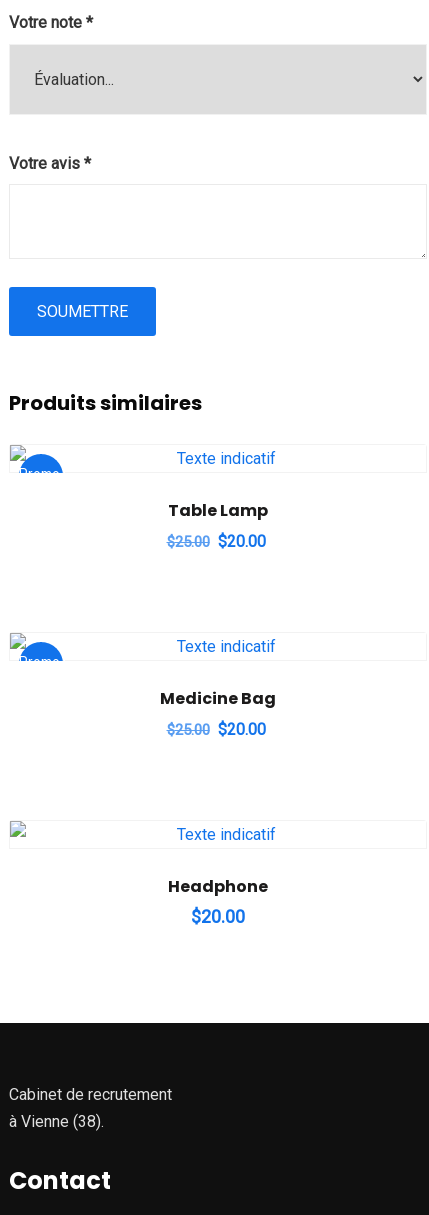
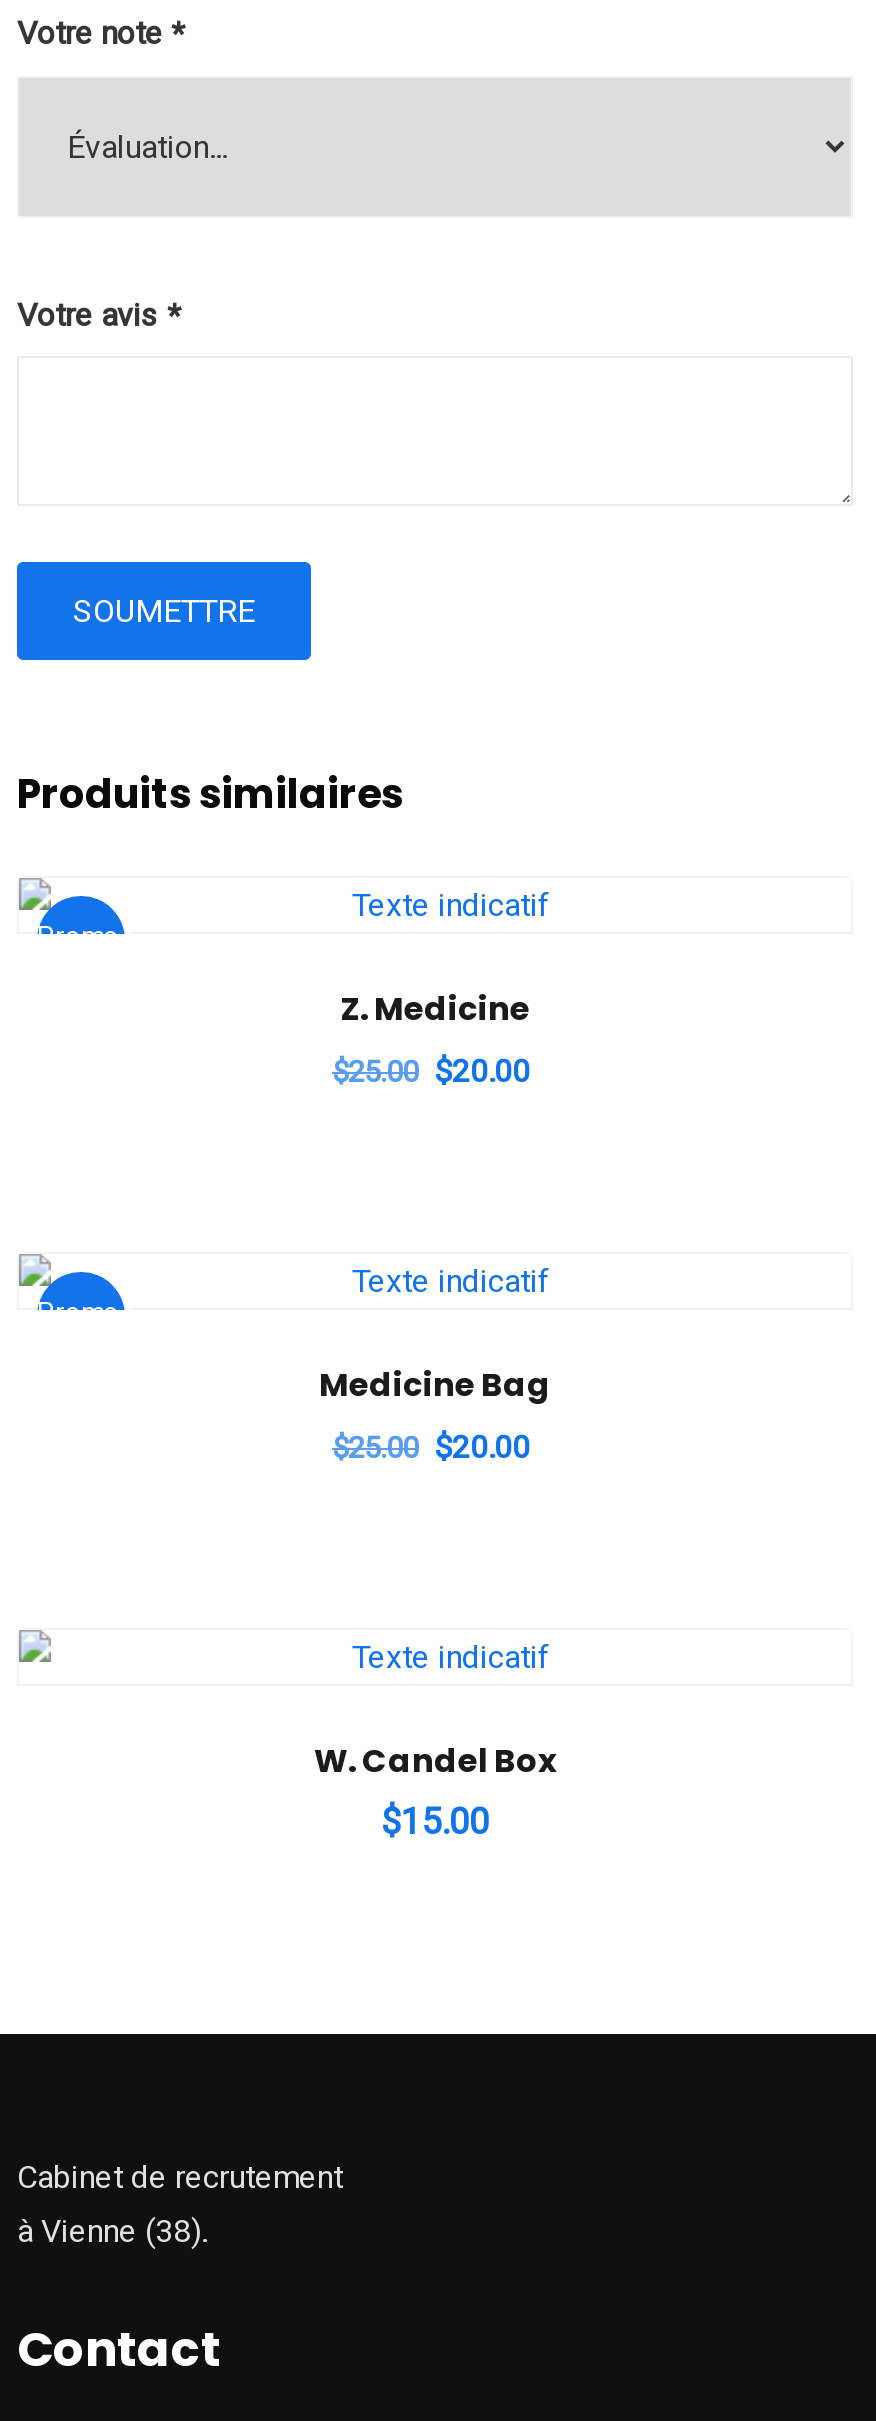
- Table Lamp
+ Z. Medicine

- Headphone
- $20.00
+ W. Candel Box
+ $15.00
